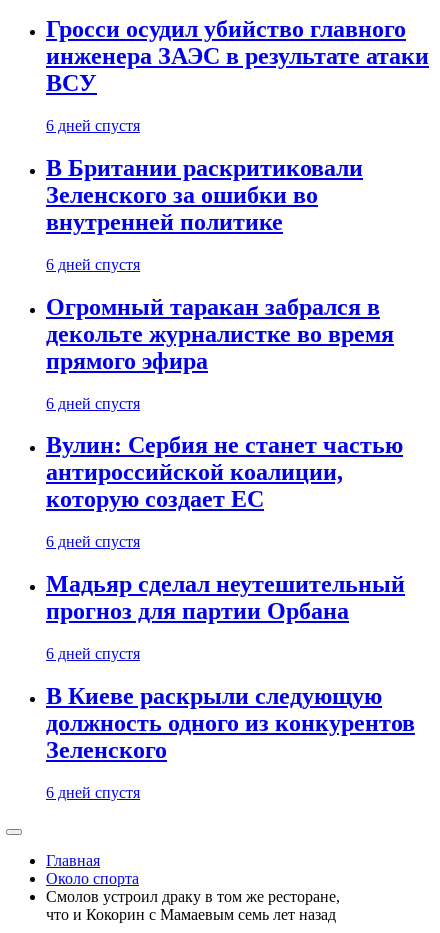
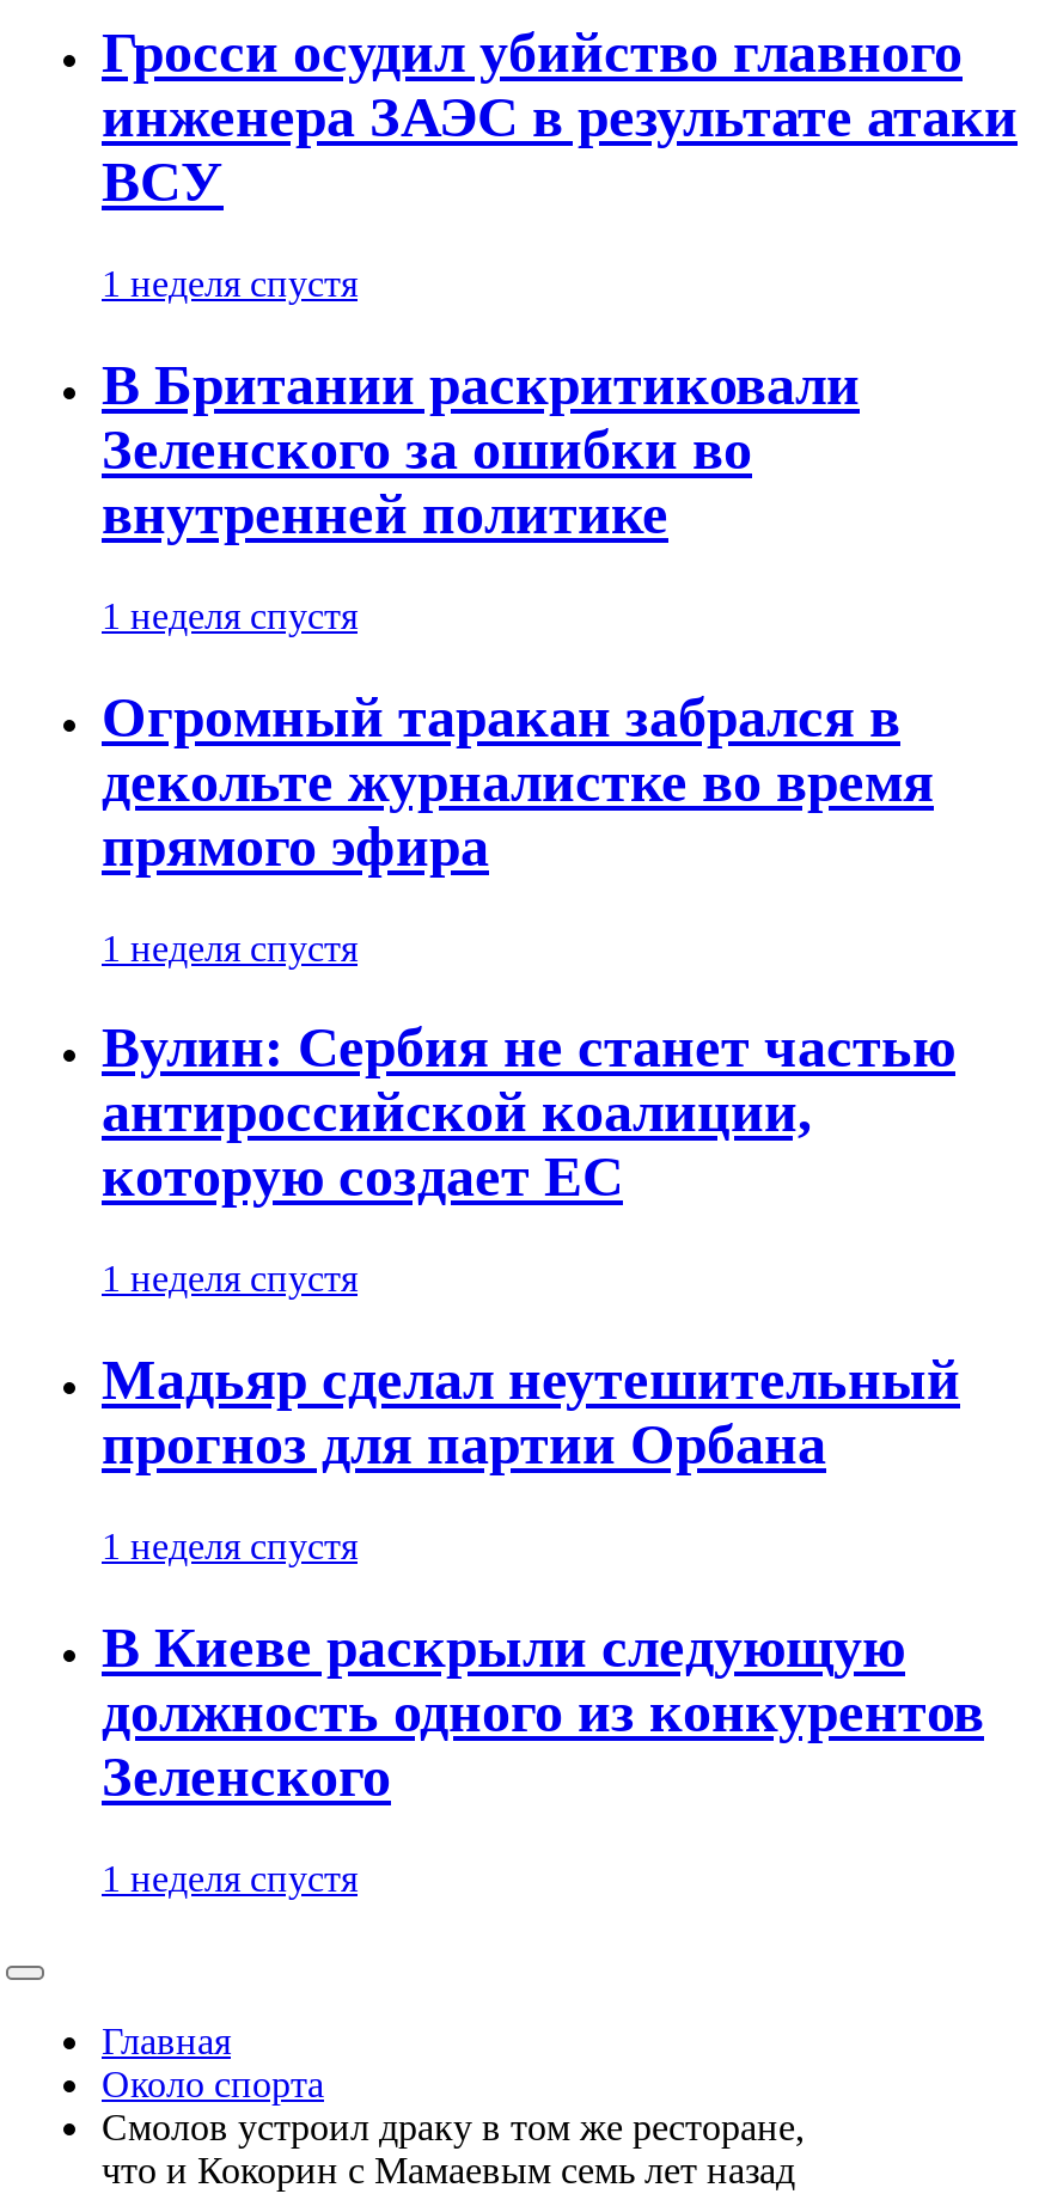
- 6 дней спустя
+ 1 неделя спустя

- 6 дней спустя
+ 1 неделя спустя

- 6 дней спустя
+ 1 неделя спустя

- 6 дней спустя
+ 1 неделя спустя

- 6 дней спустя
+ 1 неделя спустя

- 6 дней спустя
+ 1 неделя спустя
